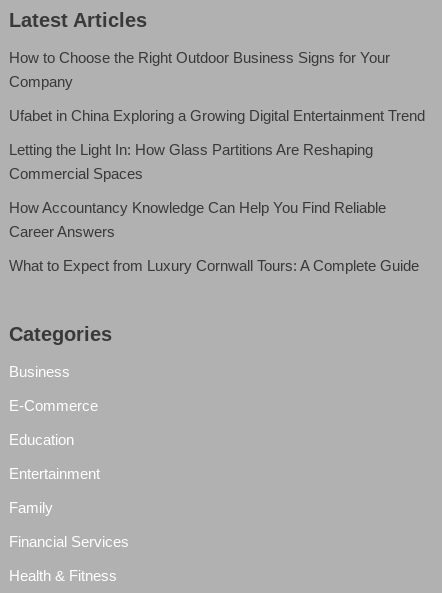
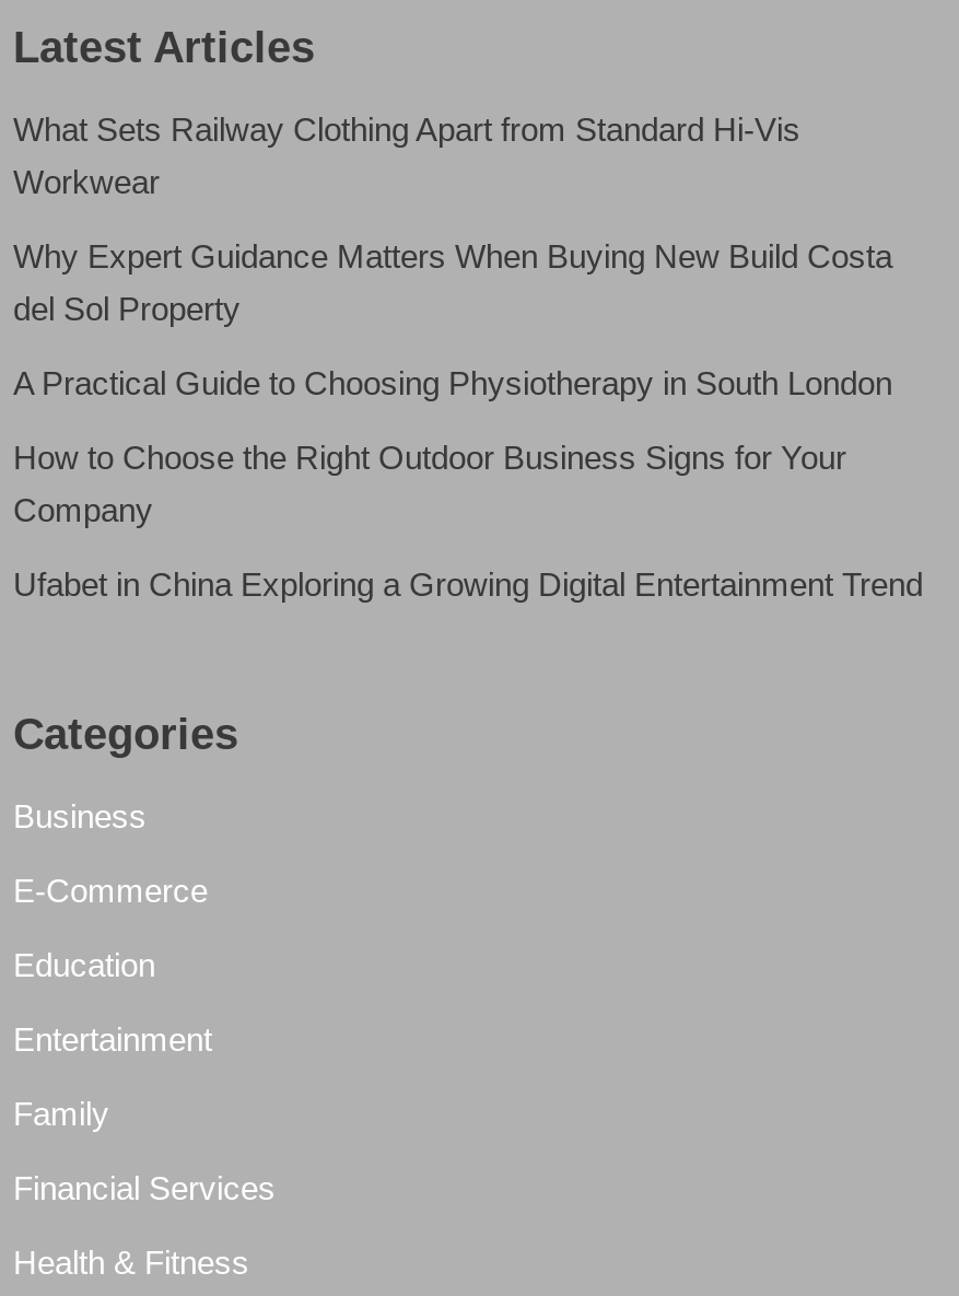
+ What Sets Railway Clothing Apart from Standard Hi-Vis
+ Workwear
+ Why Expert Guidance Matters When Buying New Build Costa
+ del Sol Property
+ A Practical Guide to Choosing Physiotherapy in South London

moved down: How to Choose the Right Outdoor Business Signs for Your | Company | Ufabet in China Exploring a Growing Digital Entertainment Trend

- Letting the Light In: How Glass Partitions Are Reshaping
- Commercial Spaces
- How Accountancy Knowledge Can Help You Find Reliable
- Career Answers
- What to Expect from Luxury Cornwall Tours: A Complete Guide
